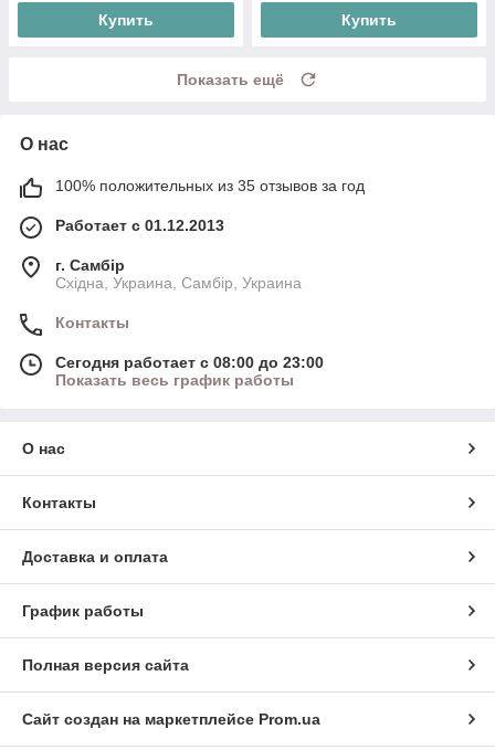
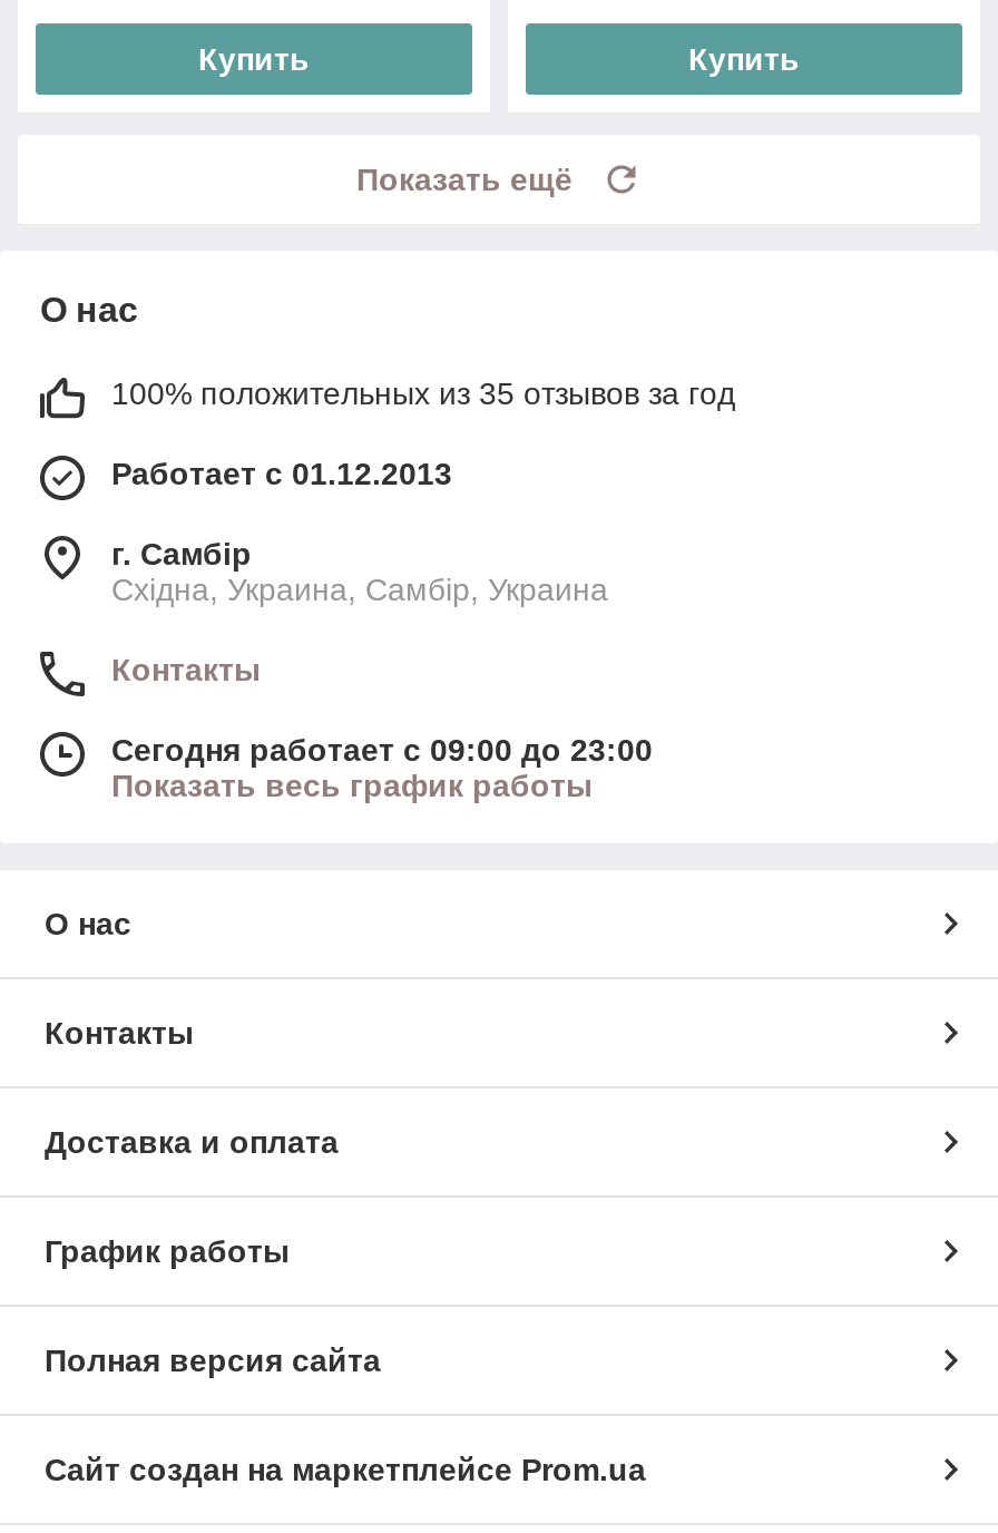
- Сегодня работает с 08:00 до 23:00
+ Сегодня работает с 09:00 до 23:00
